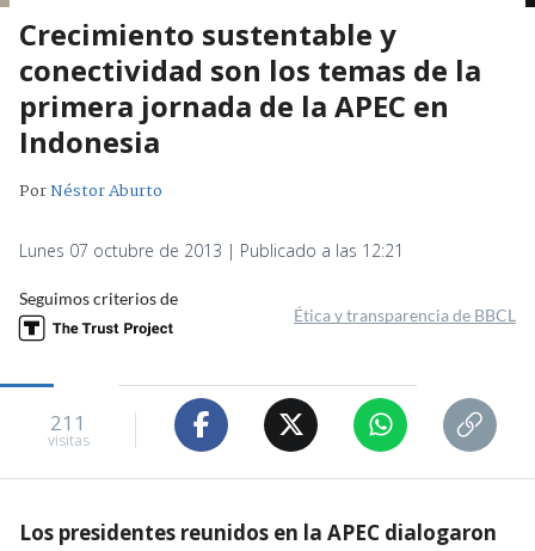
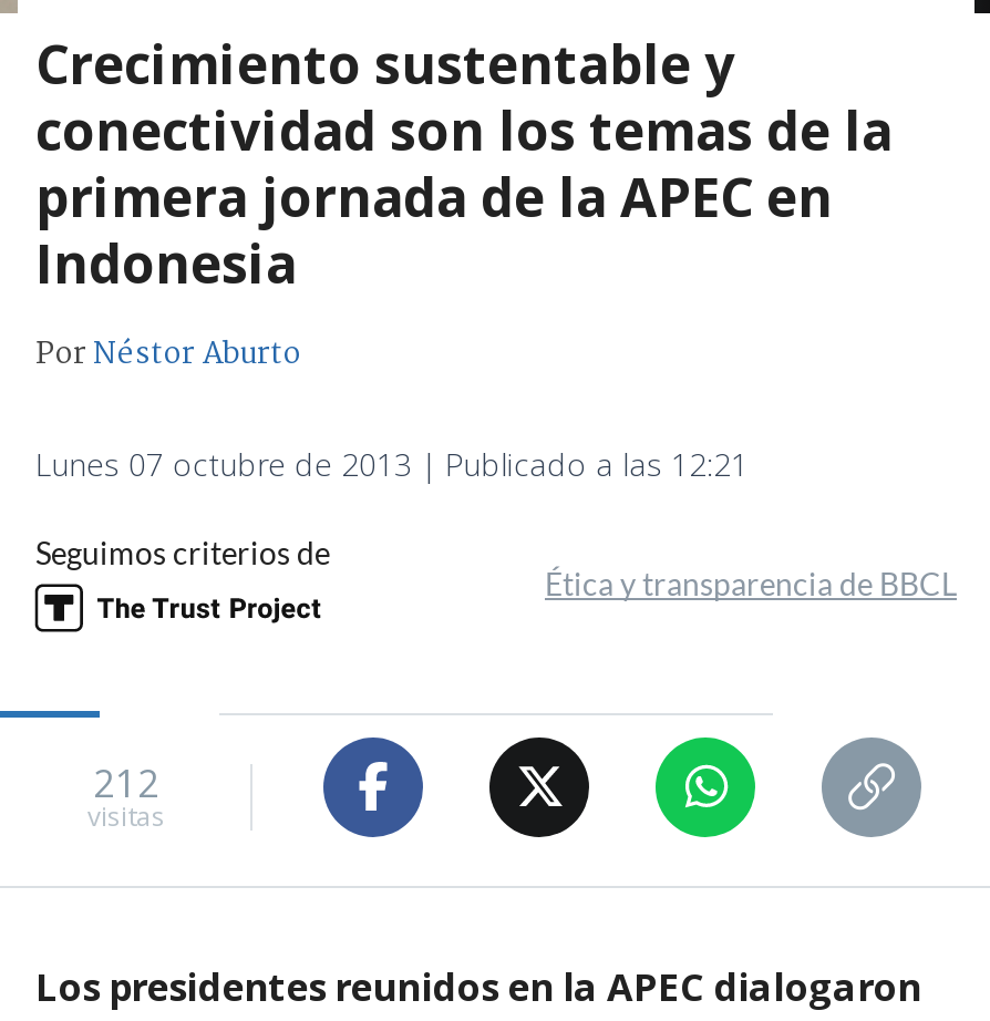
- 211
+ 212
